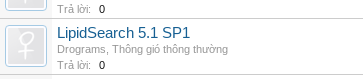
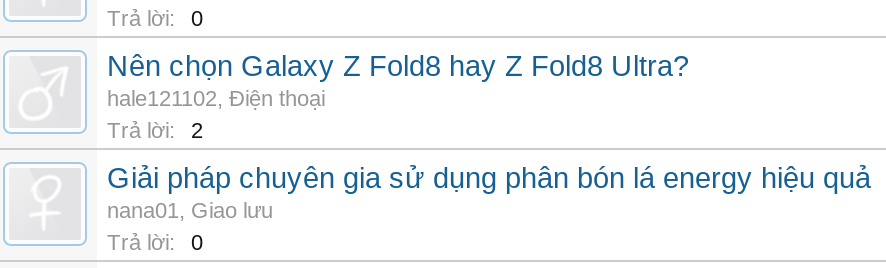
- LipidSearch 5.1 SP1
- Drograms, Thông gió thông thường
+ Nên chọn Galaxy Z Fold8 hay Z Fold8 Ultra?
+ hale121102, Điện thoại
+ Trả lời:
+ 2
+ Giải pháp chuyên gia sử dụng phân bón lá energy hiệu quả
+ nana01, Giao lưu
